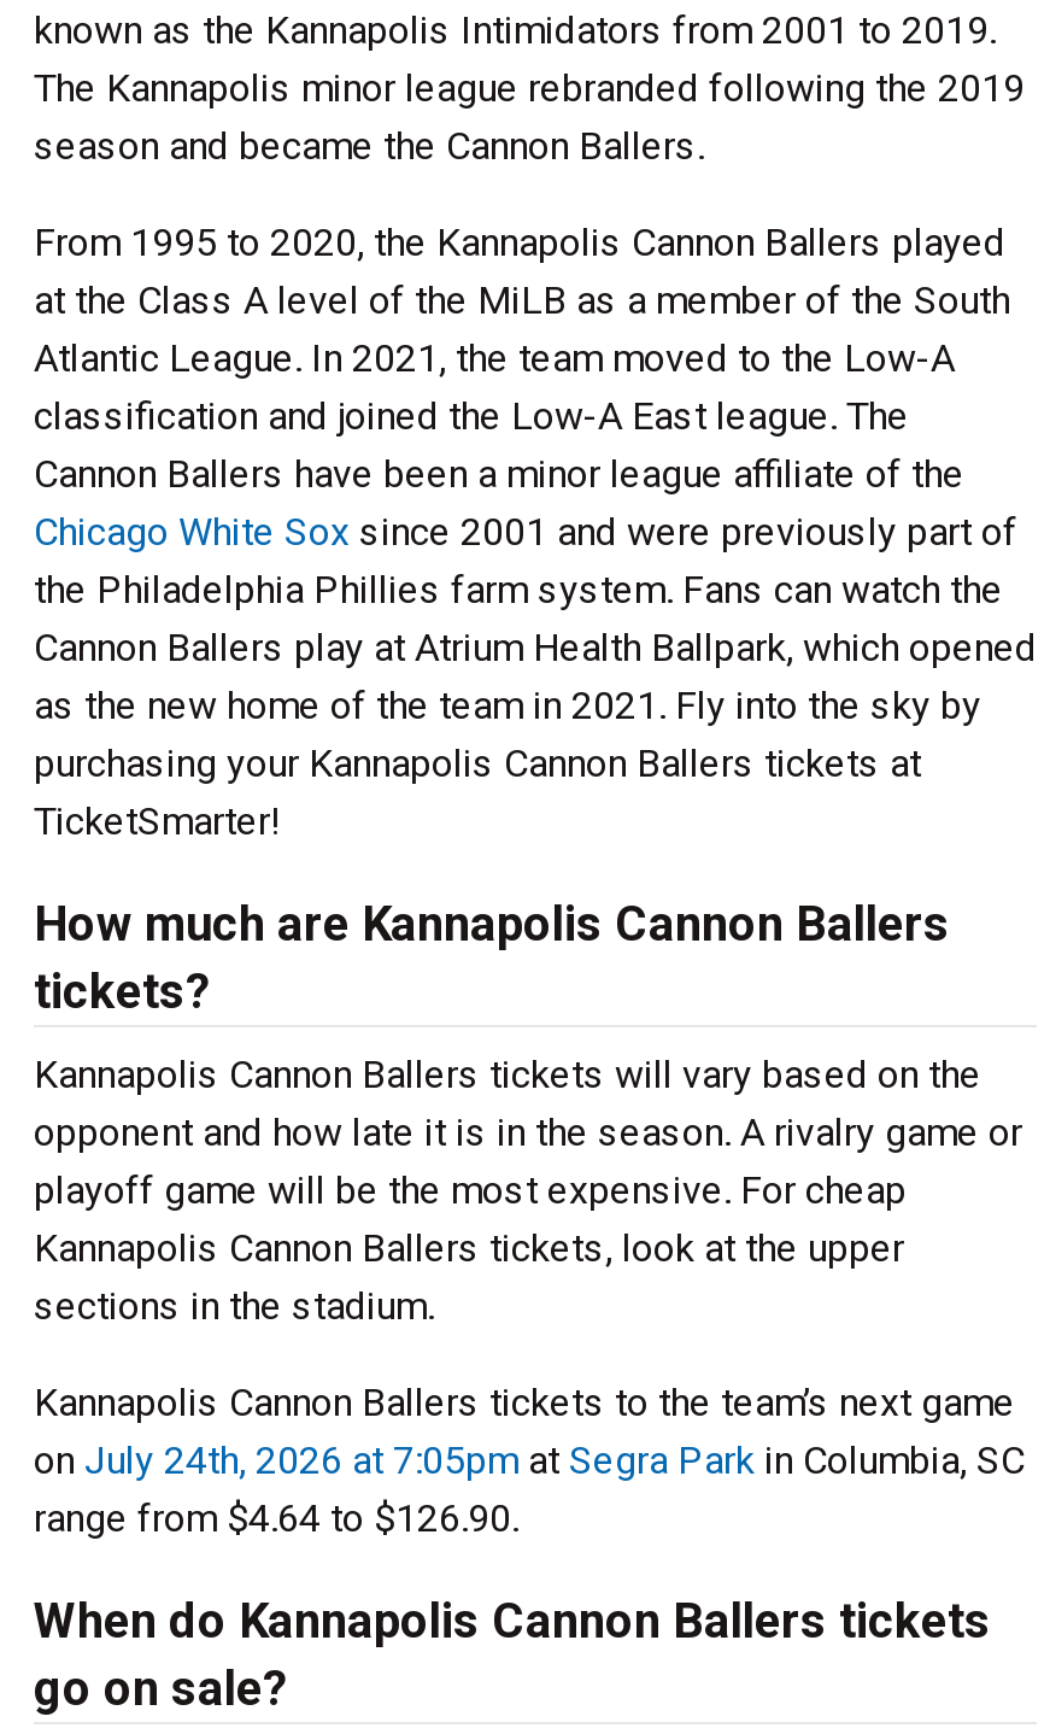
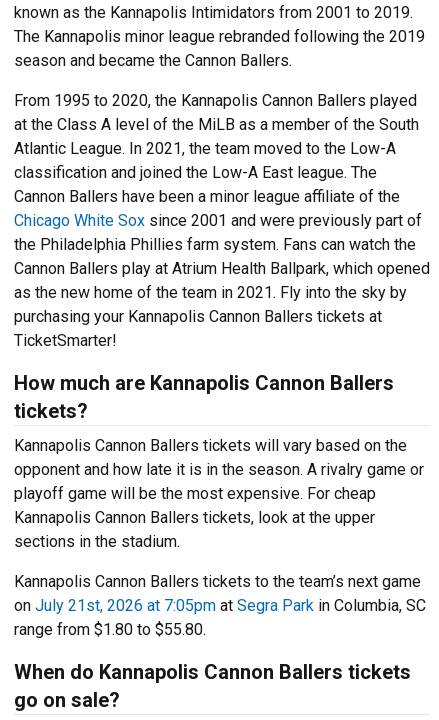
- on July 24th, 2026 at 7:05pm at Segra Park in Columbia, SC
+ on July 21st, 2026 at 7:05pm at Segra Park in Columbia, SC

- range from $4.64 to $126.90.
+ range from $1.80 to $55.80.
